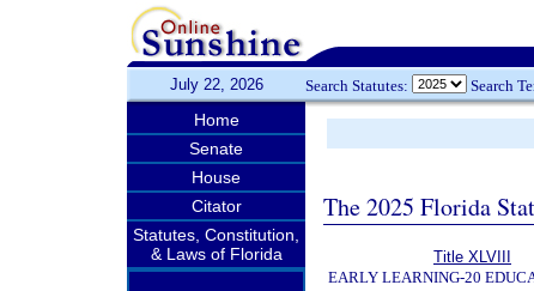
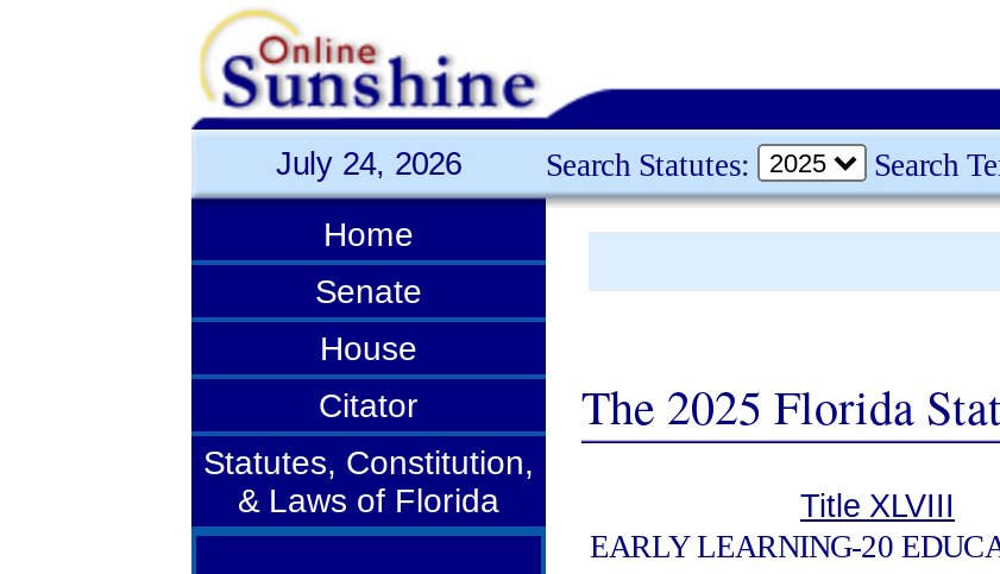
- July 22, 2026
+ July 24, 2026
